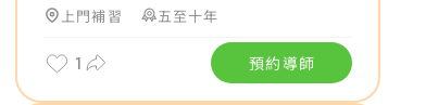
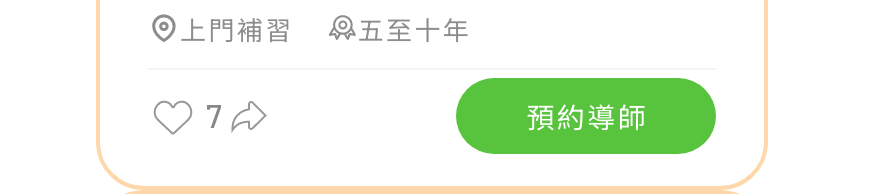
- 1
+ 7
